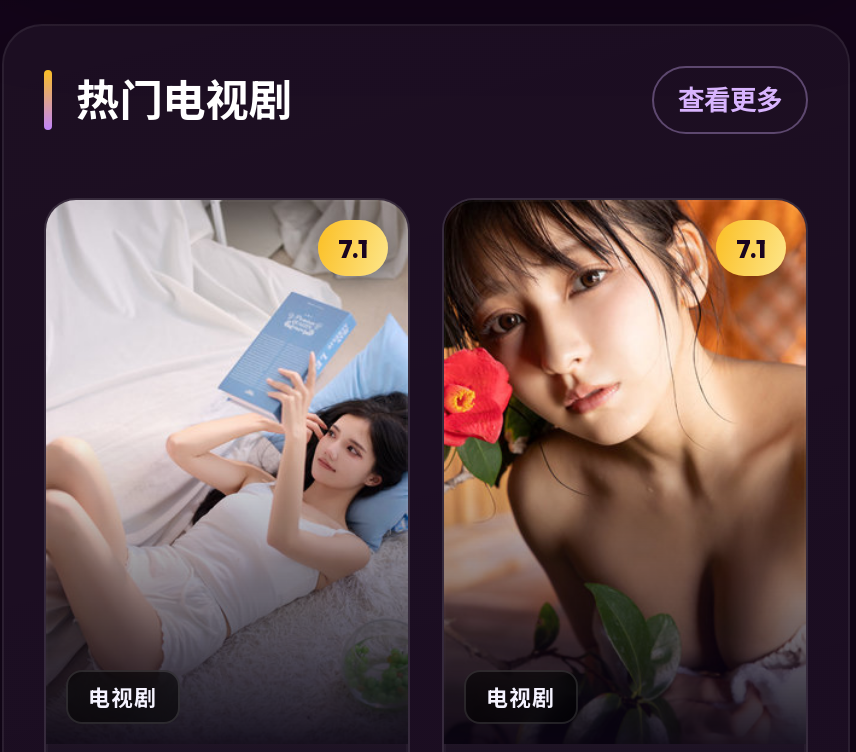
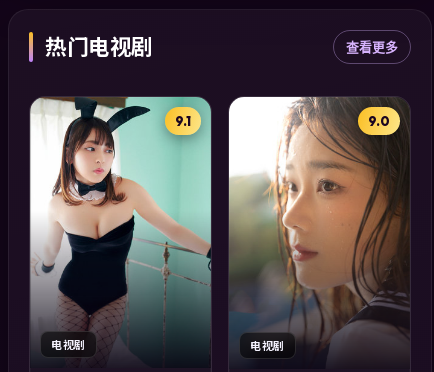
- [image]
- 7.1
+ [image]
+ 9.1

- [image]
- 7.1
+ [image]
+ 9.0
